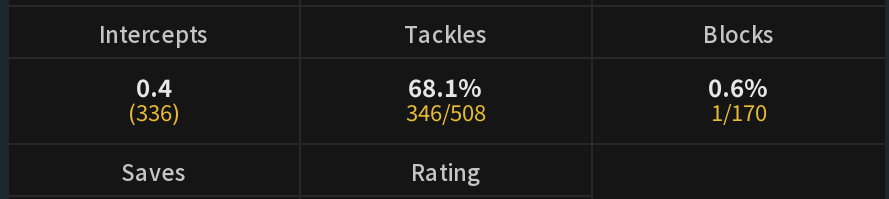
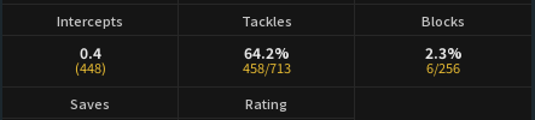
- 68.1%
+ 64.2%

- 0.6%
+ 2.3%

- (336)
+ (448)

- 346/508
+ 458/713

- 1/170
+ 6/256
